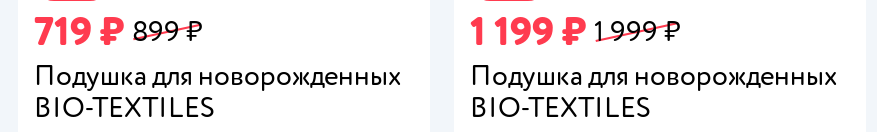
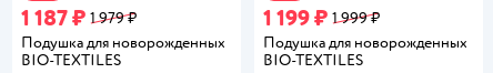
- 719 ₽ 899 ₽
+ 1 187 ₽ 1 979 ₽
